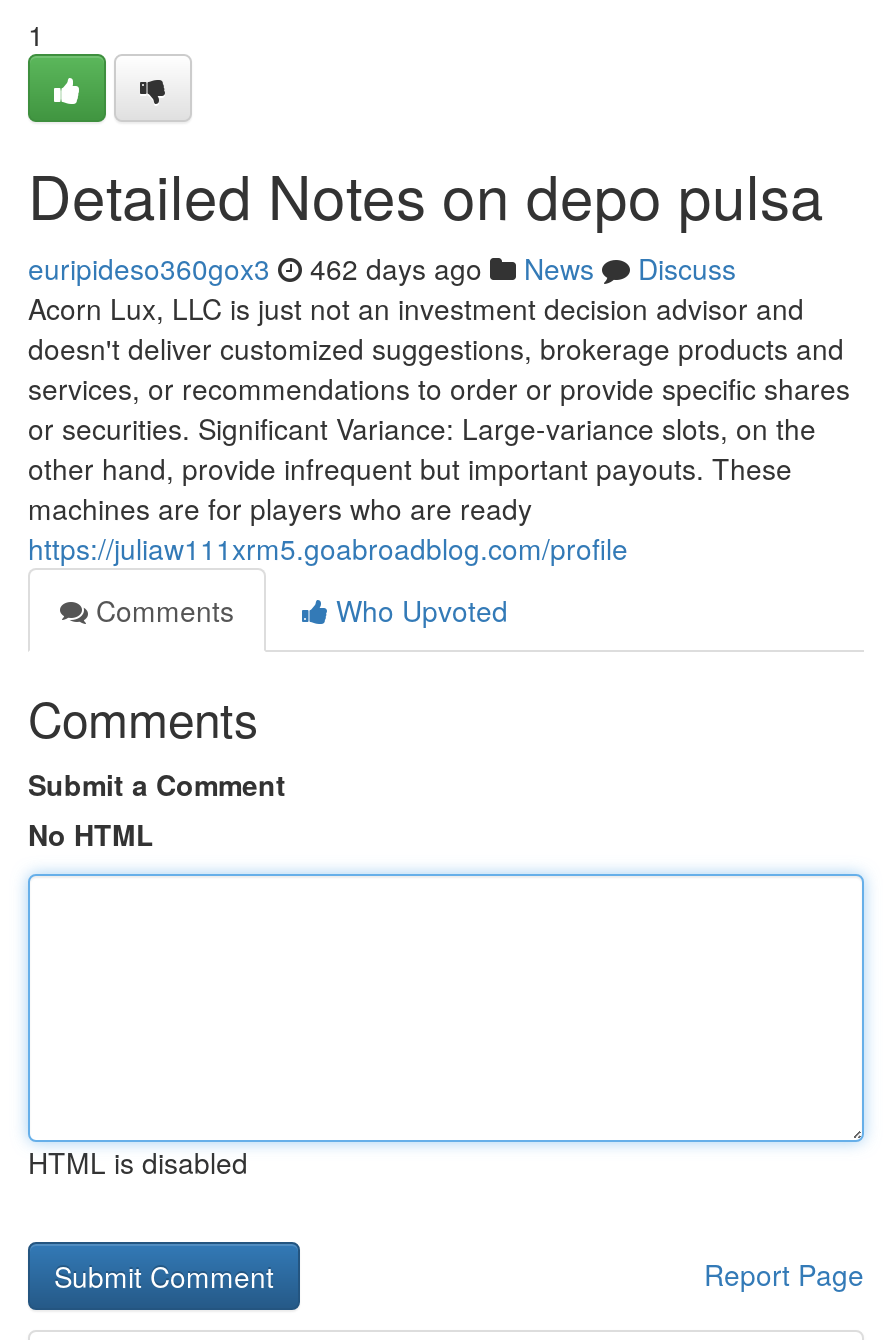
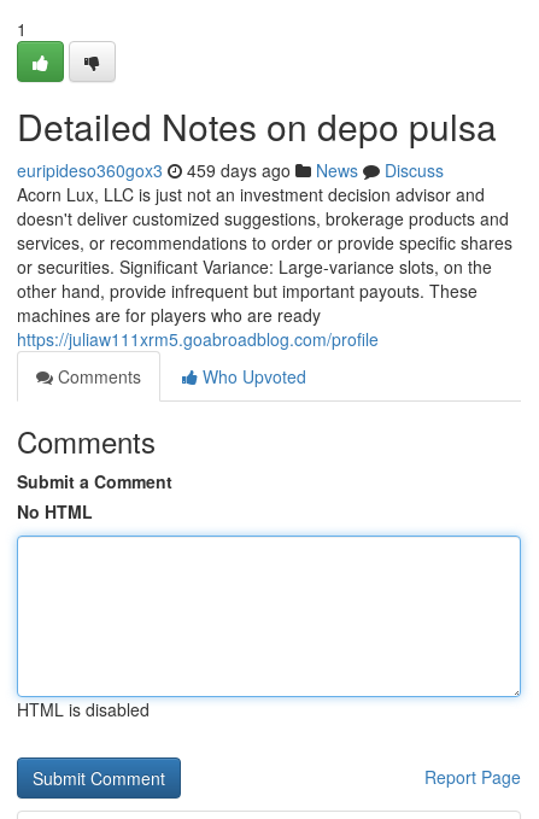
- euripideso360gox3 462 days ago News Discuss
+ euripideso360gox3 459 days ago News Discuss
